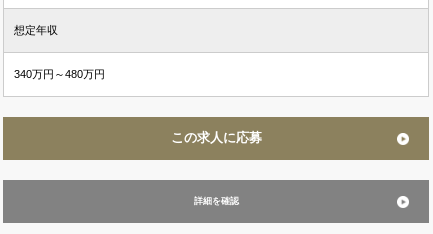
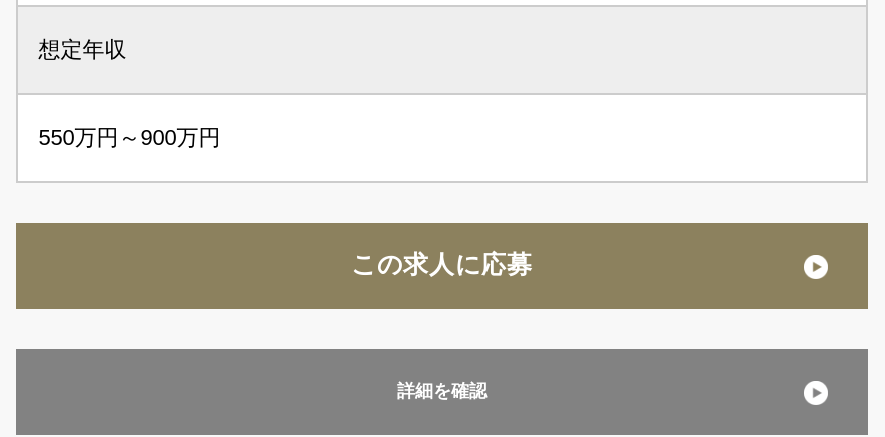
- 340万円～480万円
+ 550万円～900万円
